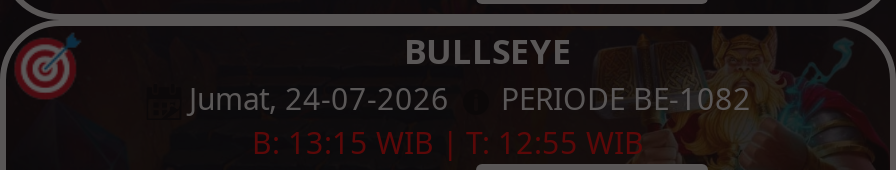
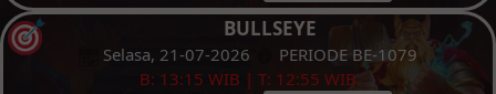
- Jumat, 24-07-2026
- PERIODE BE-1082
+ Selasa, 21-07-2026
+ PERIODE BE-1079
